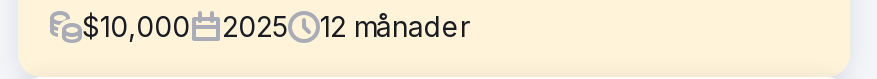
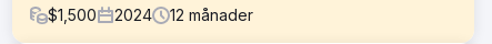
- $10,000
- 2025
+ $1,500
+ 2024
